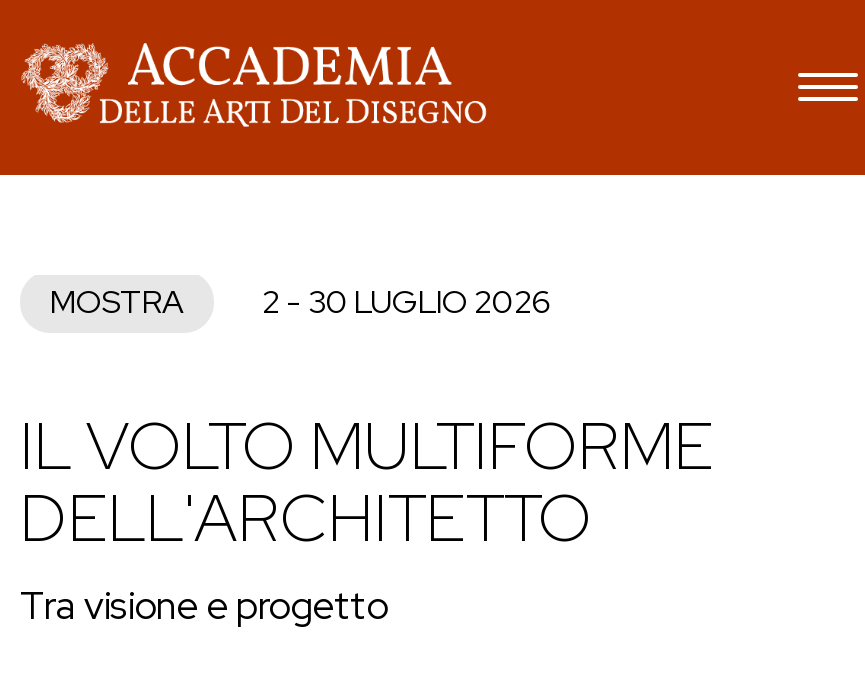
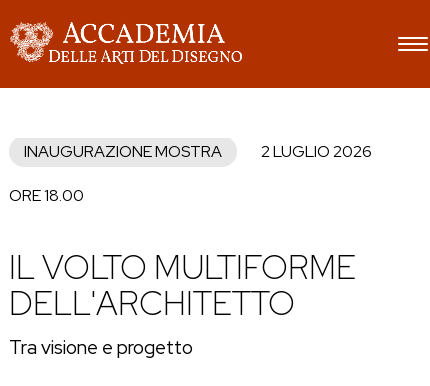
- MOSTRA
- 2 - 30 LUGLIO 2026
+ INAUGURAZIONE MOSTRA
+ 2 LUGLIO 2026
+ ORE 18.00
